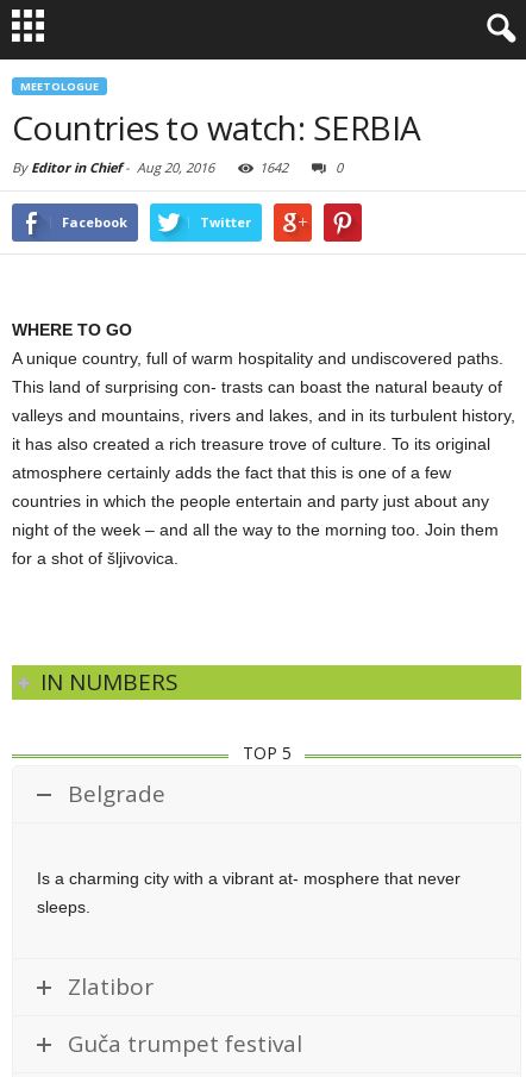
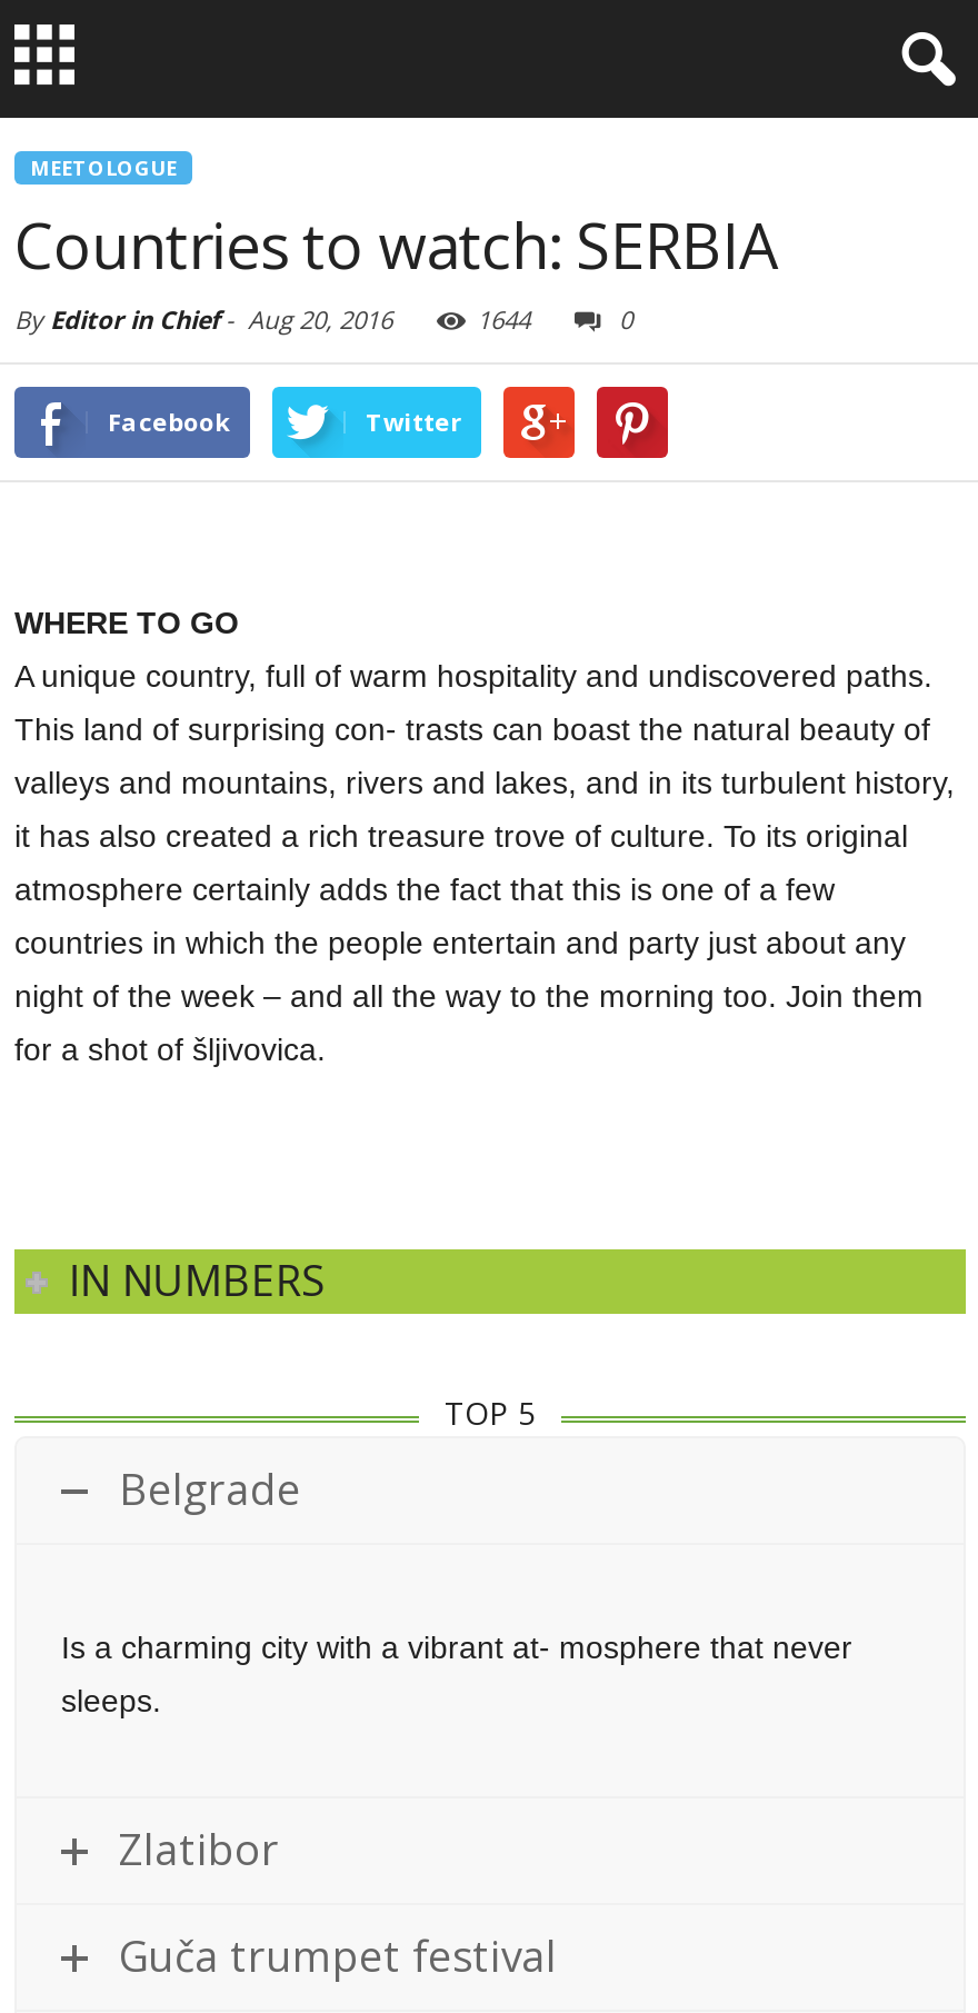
- 1642
+ 1644
